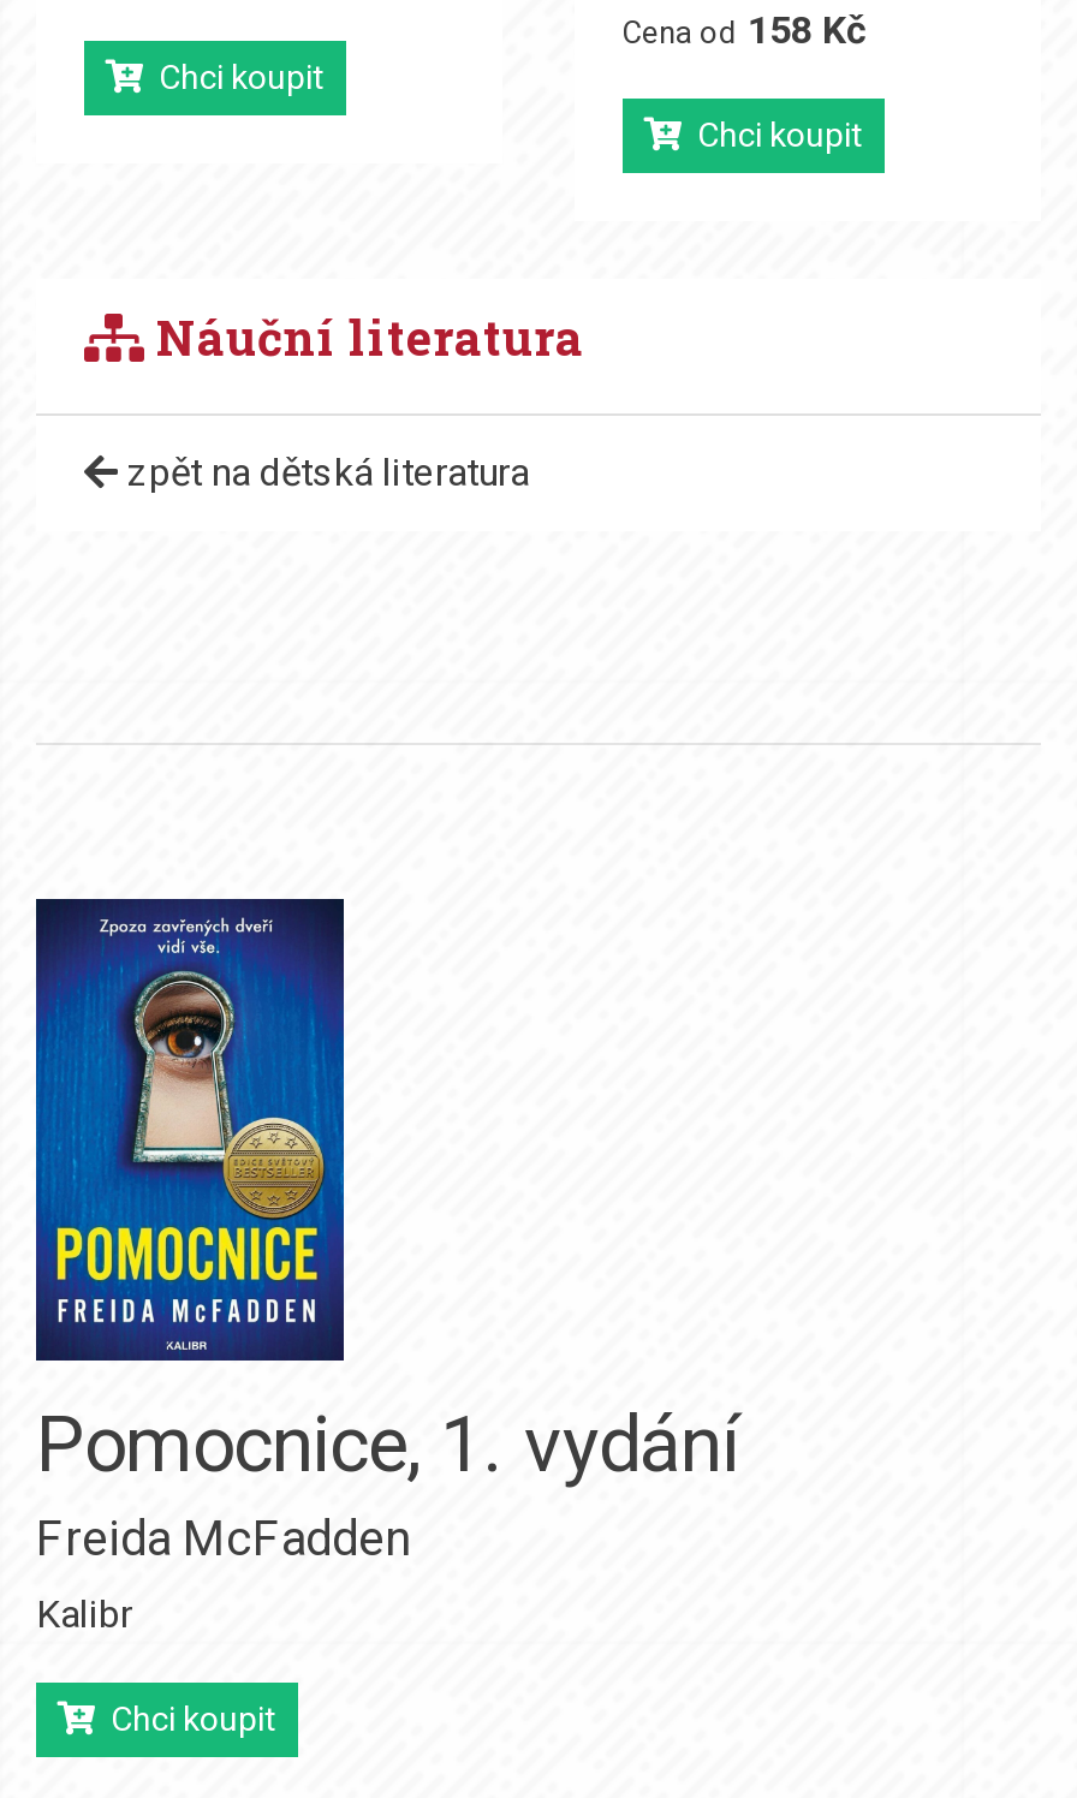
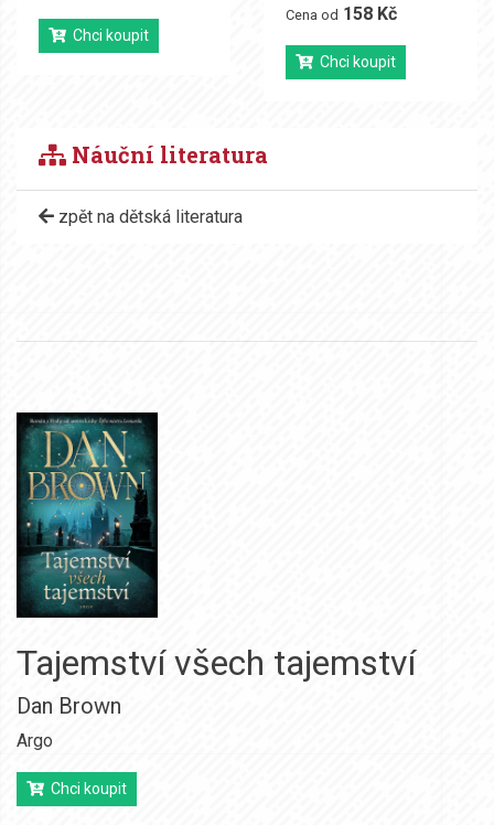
- [image]
- Pomocnice, 1. vydání
- Freida McFadden
- Kalibr
+ [image]
+ Tajemství všech tajemství
+ Dan Brown
+ Argo
